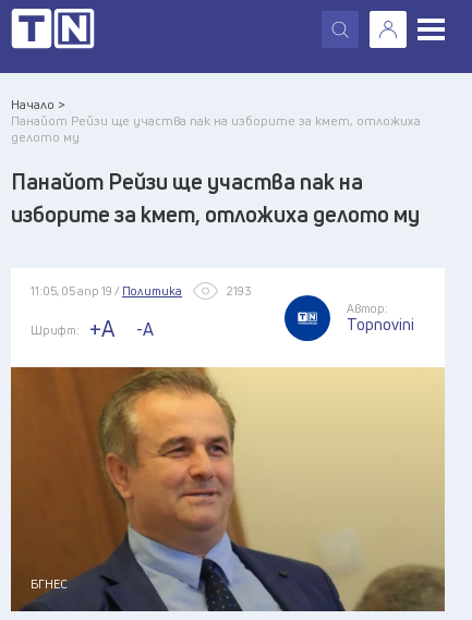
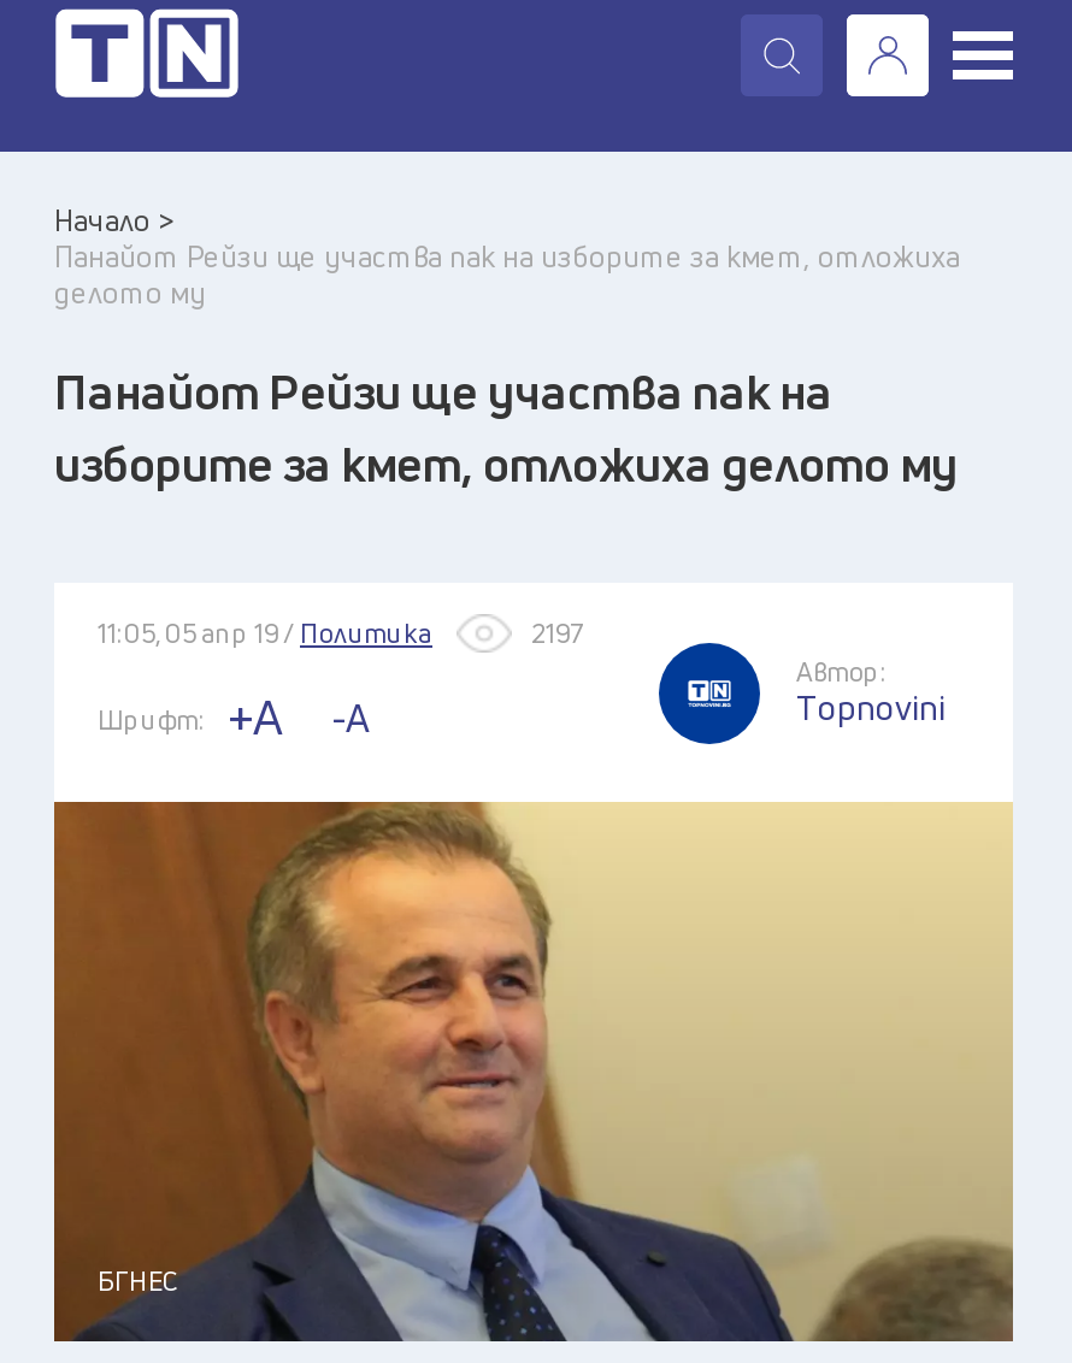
- 2193
+ 2197
